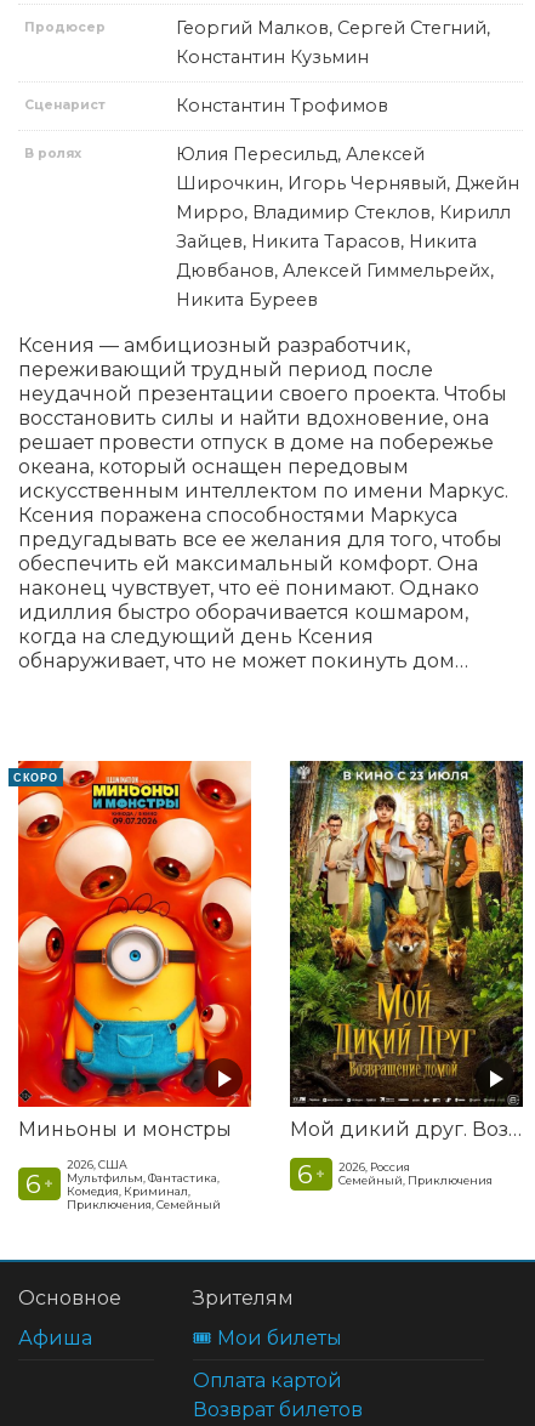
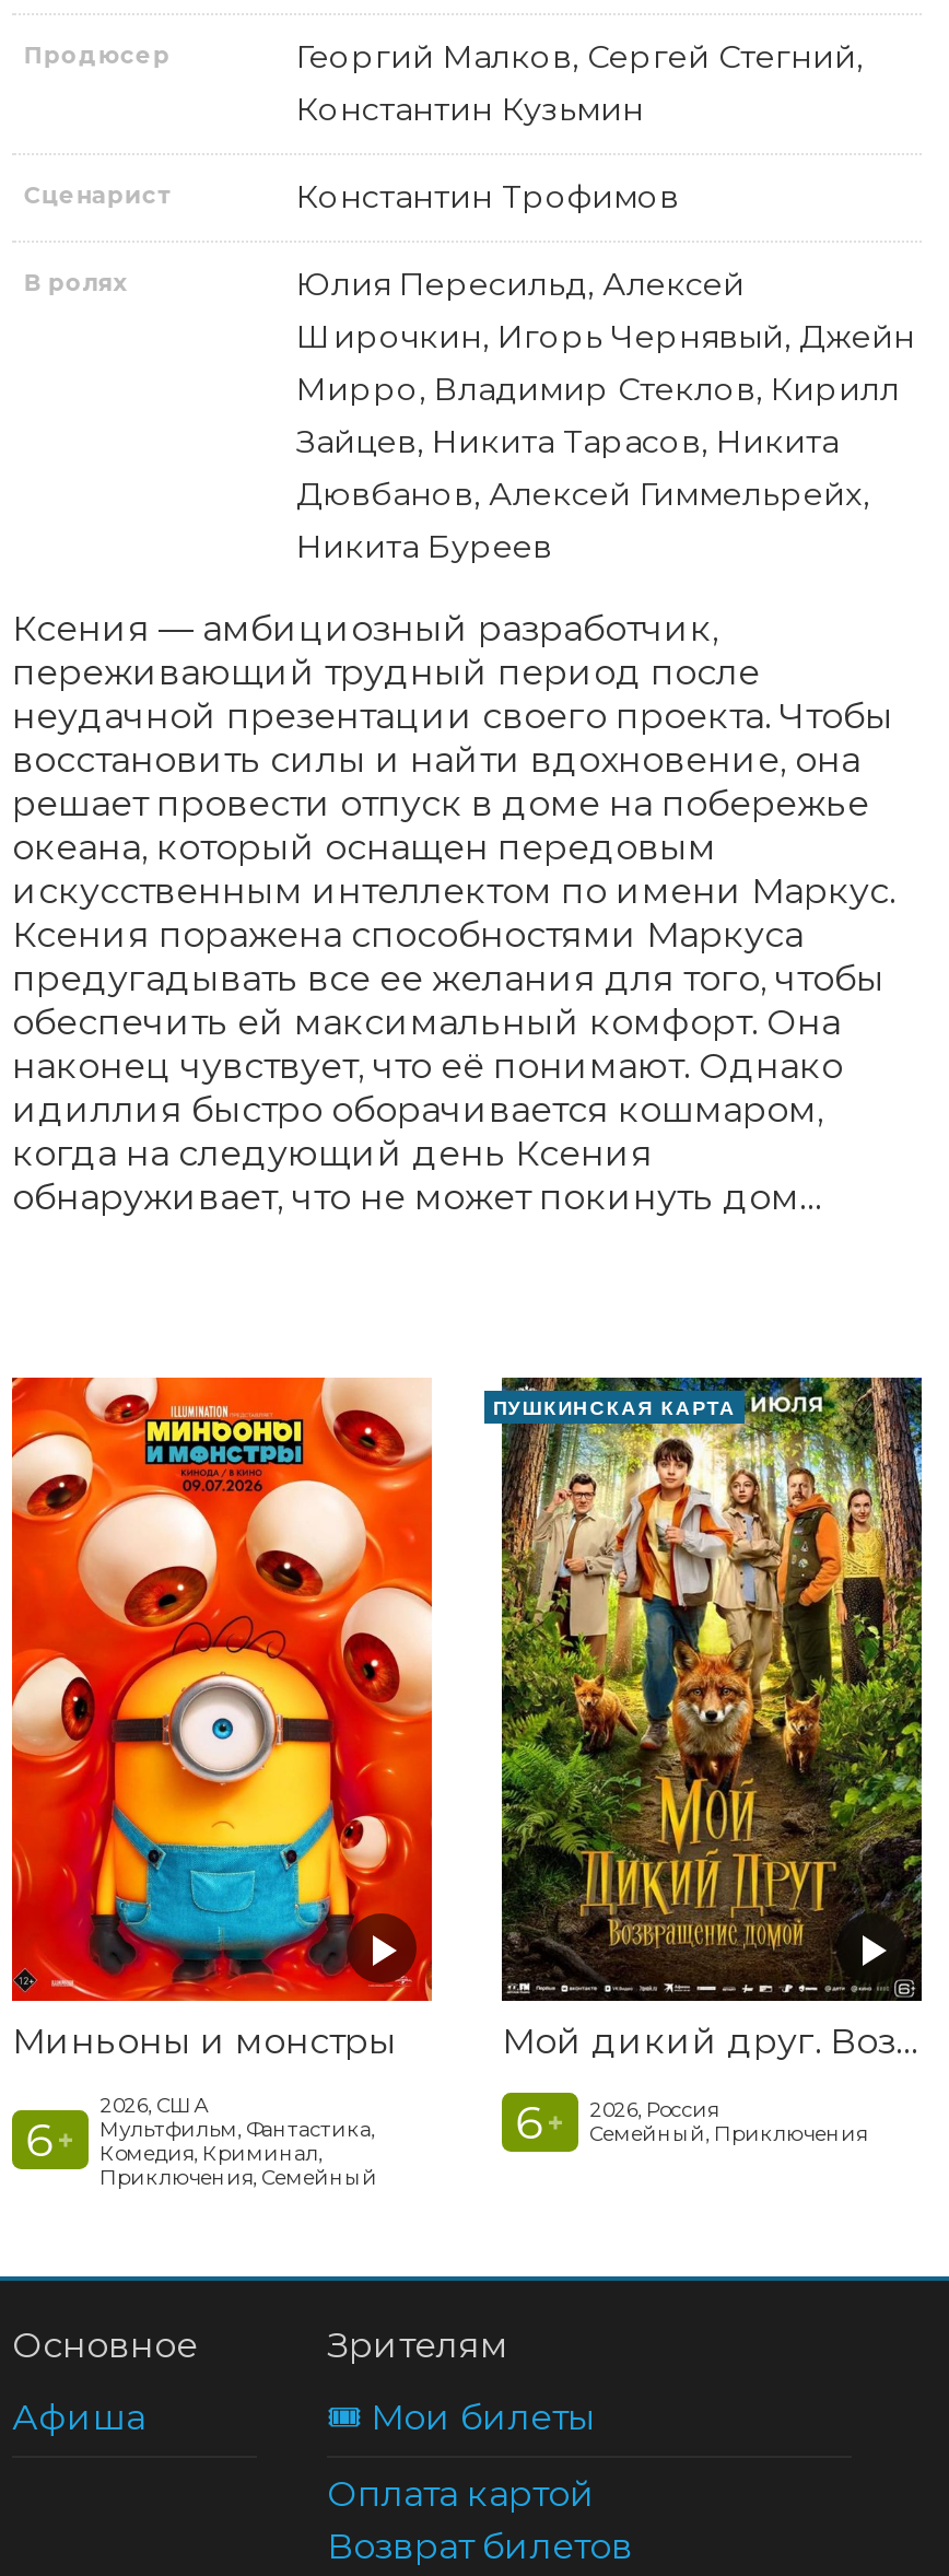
+ ПУШКИНСКАЯ КАРТА

- СКОРО
